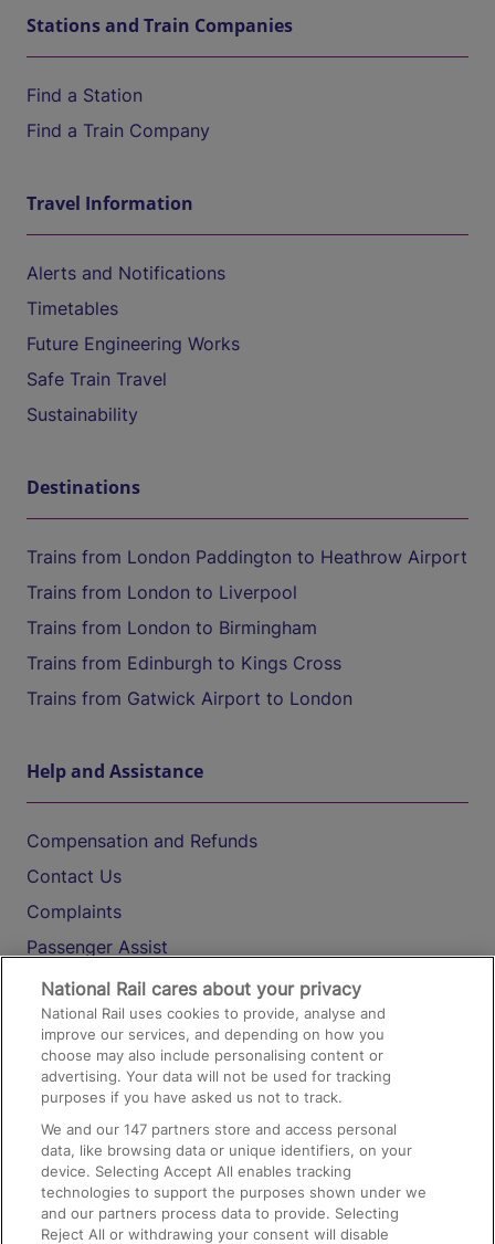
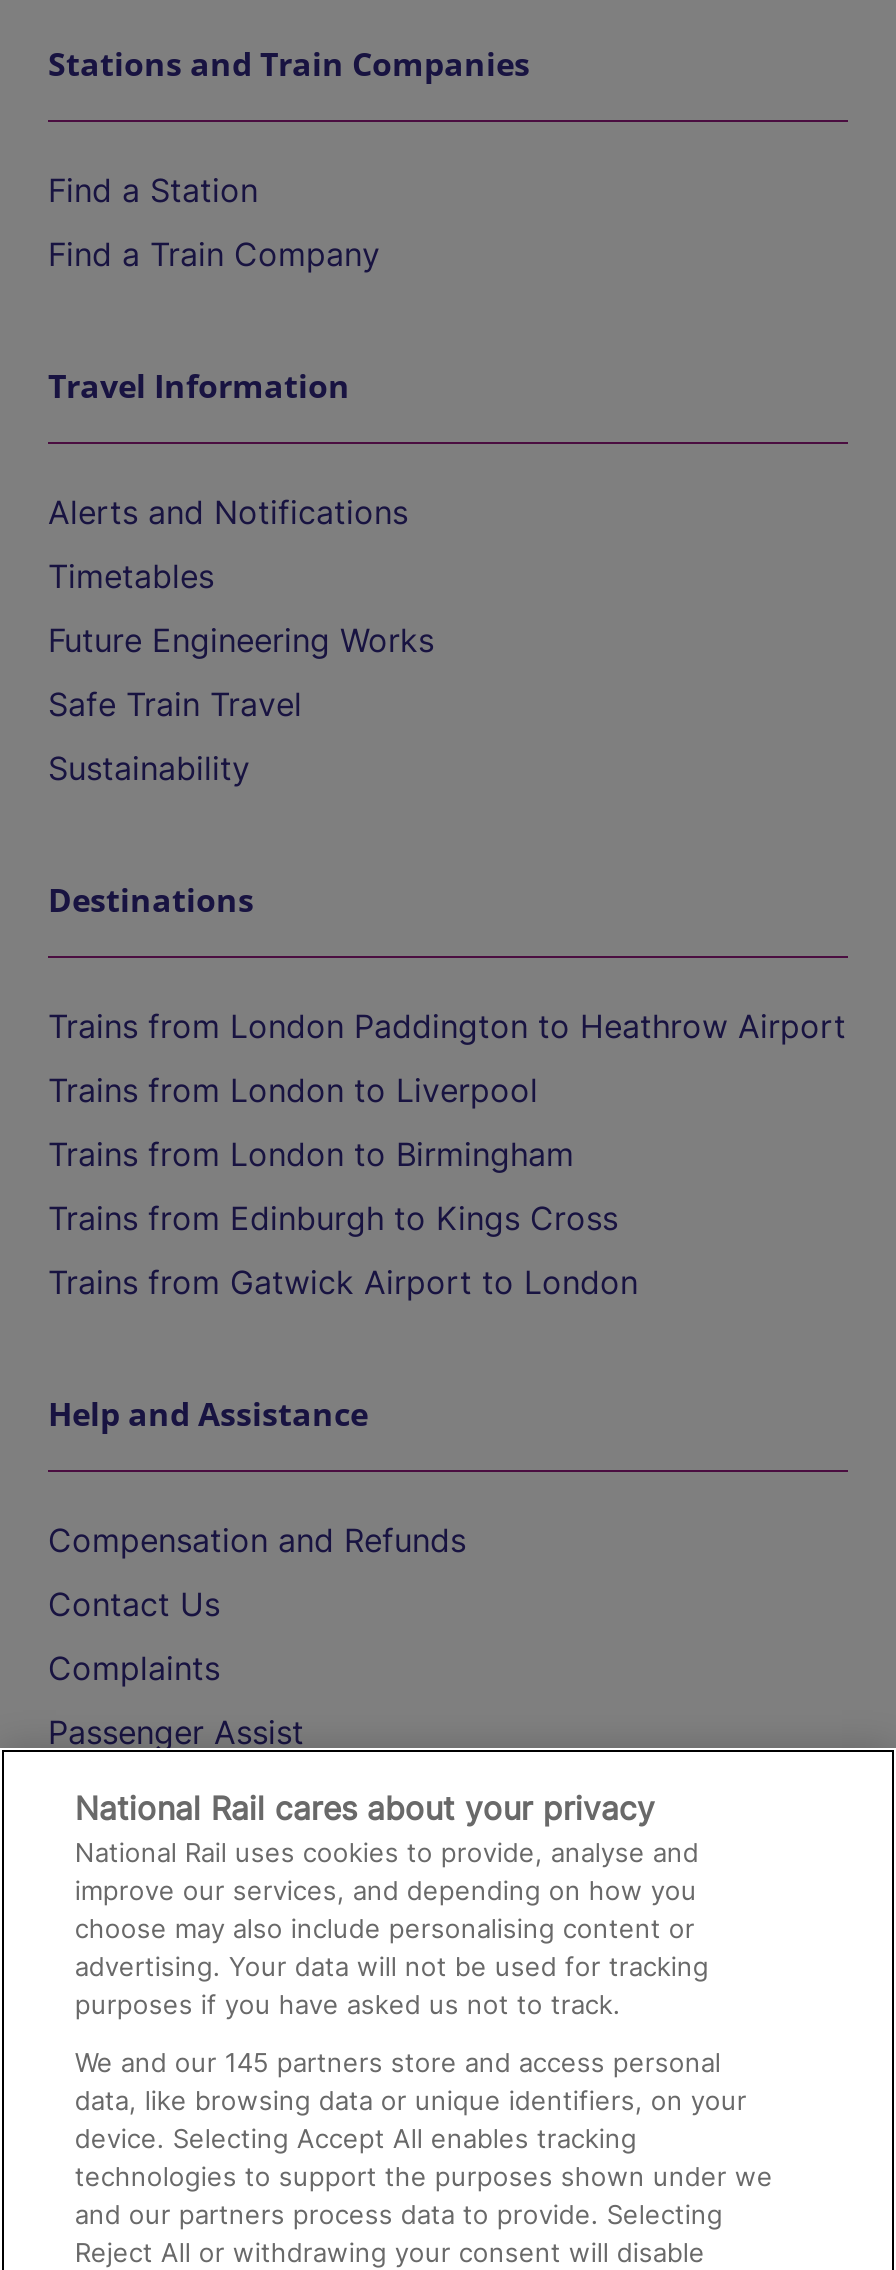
- We and our 147 partners store and access personal
+ We and our 145 partners store and access personal
